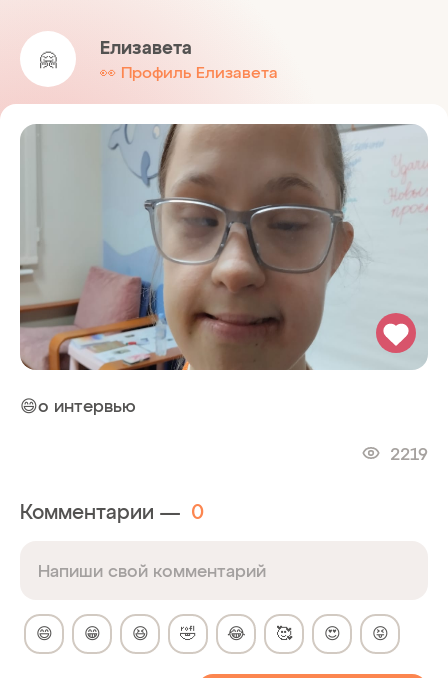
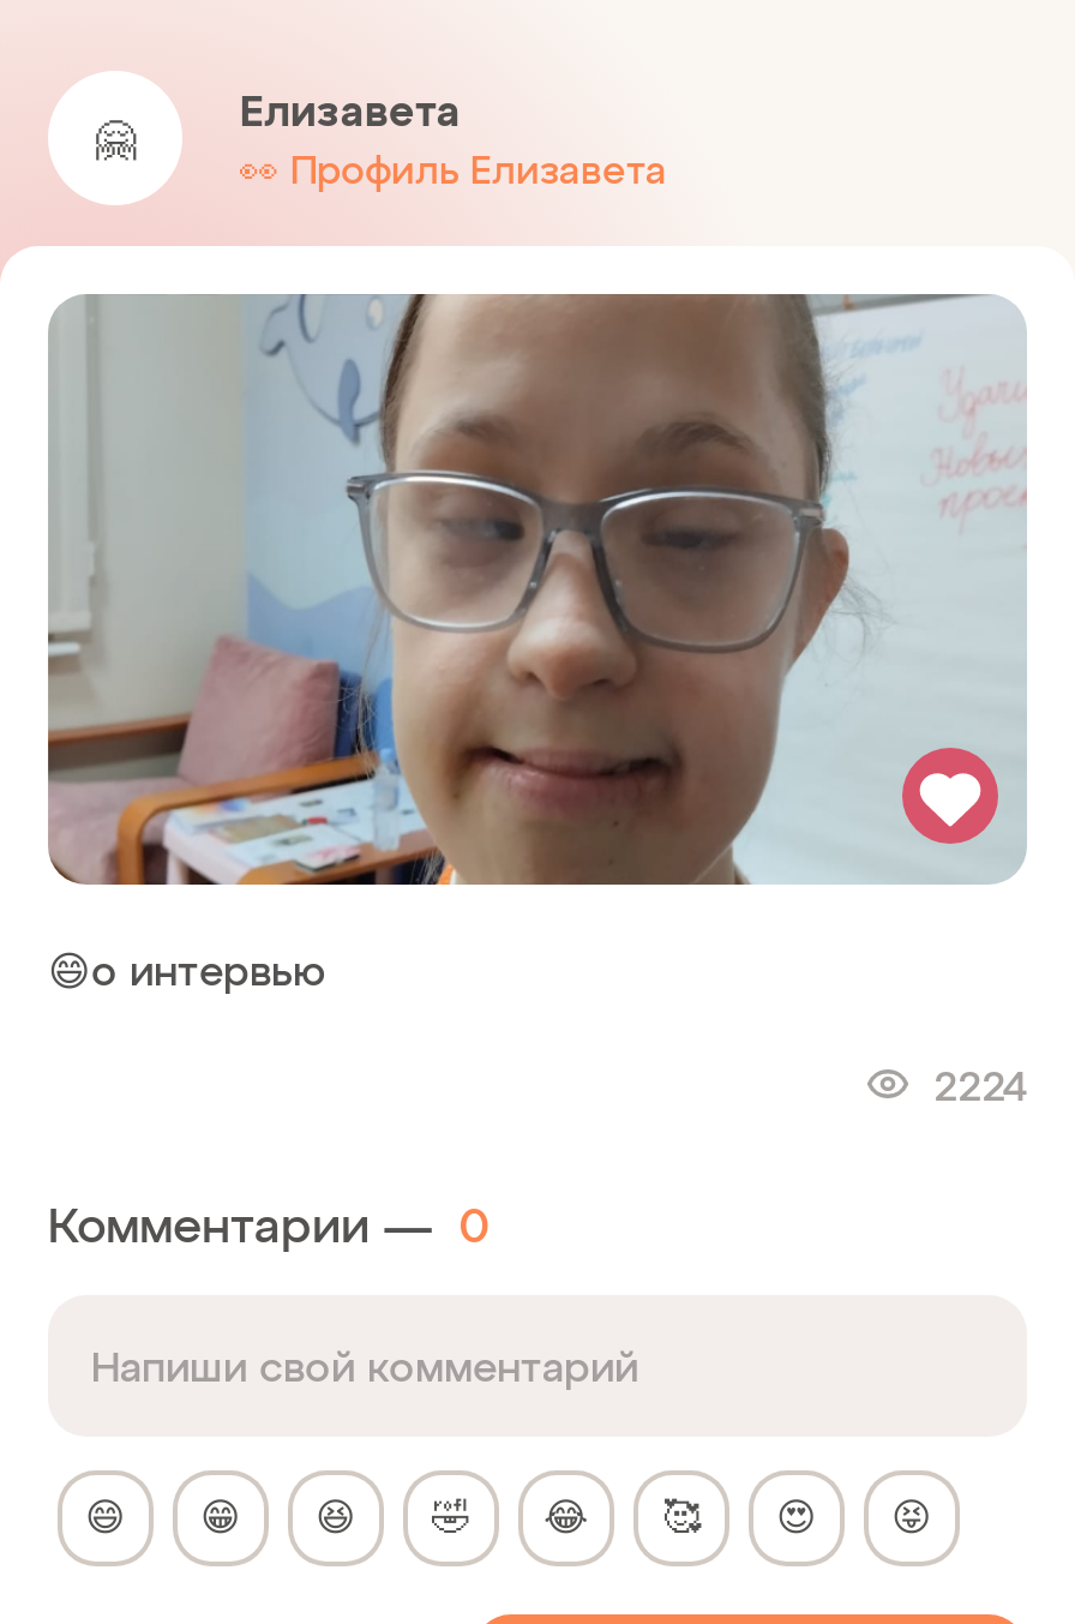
- 2219
+ 2224
